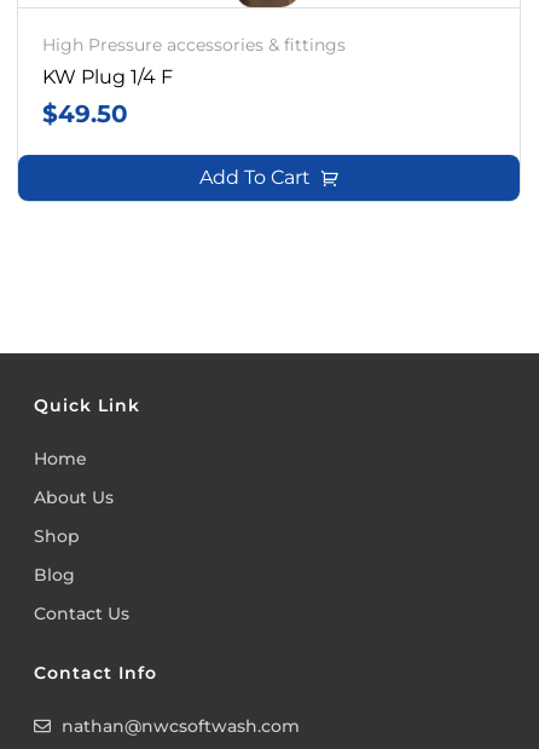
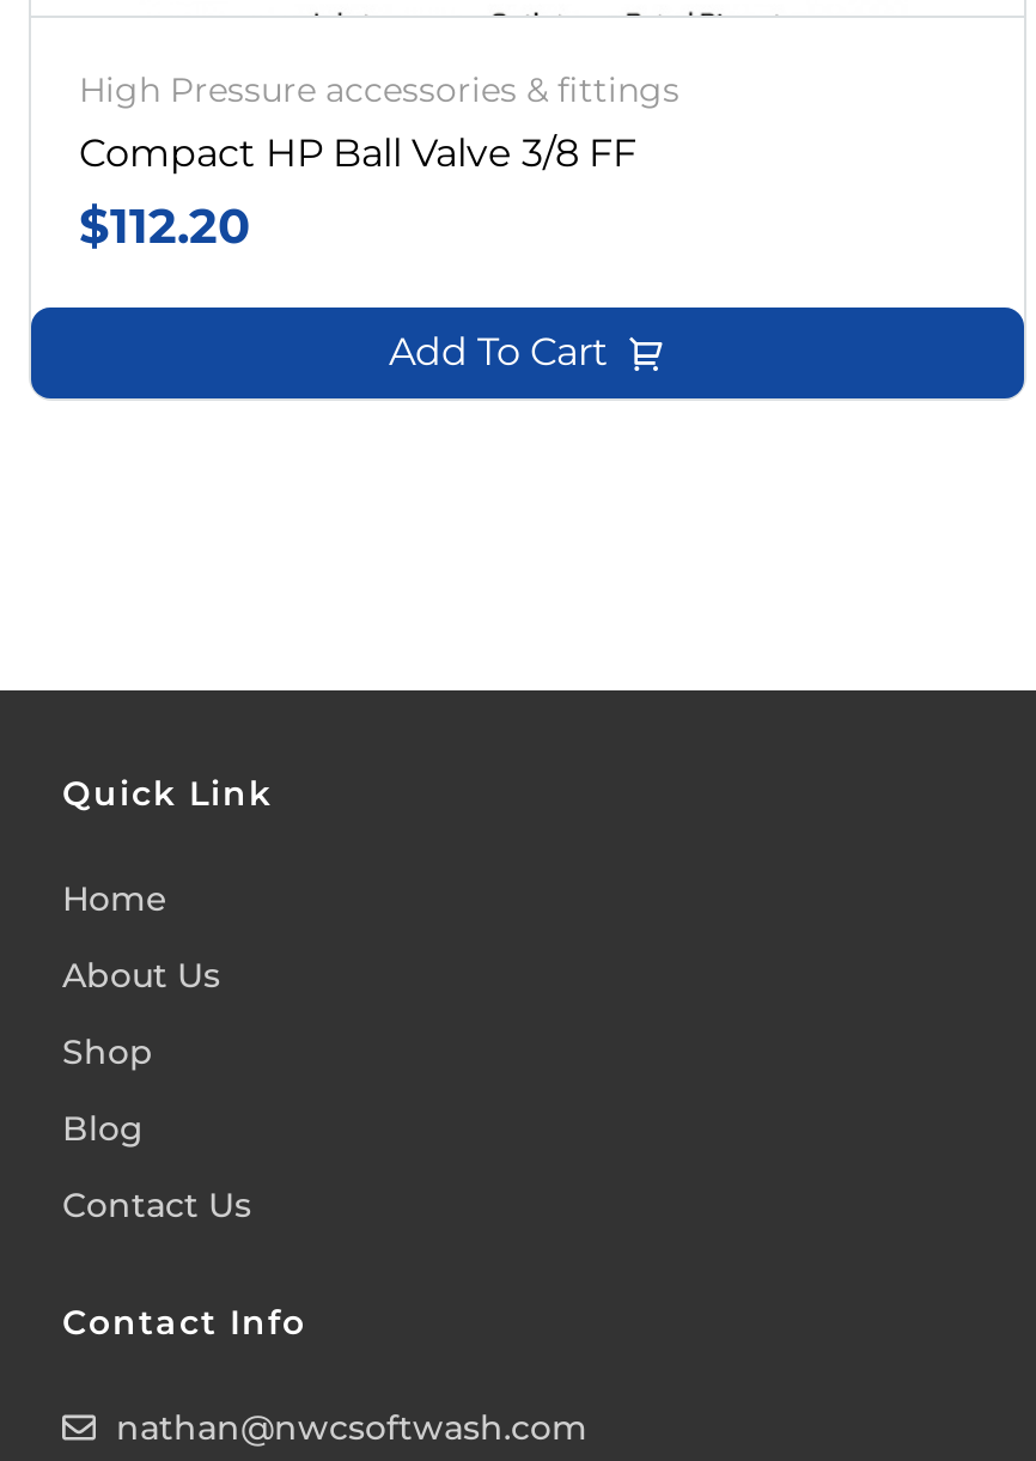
- KW Plug 1/4 F
- $49.50
+ Compact HP Ball Valve 3/8 FF
+ $112.20
